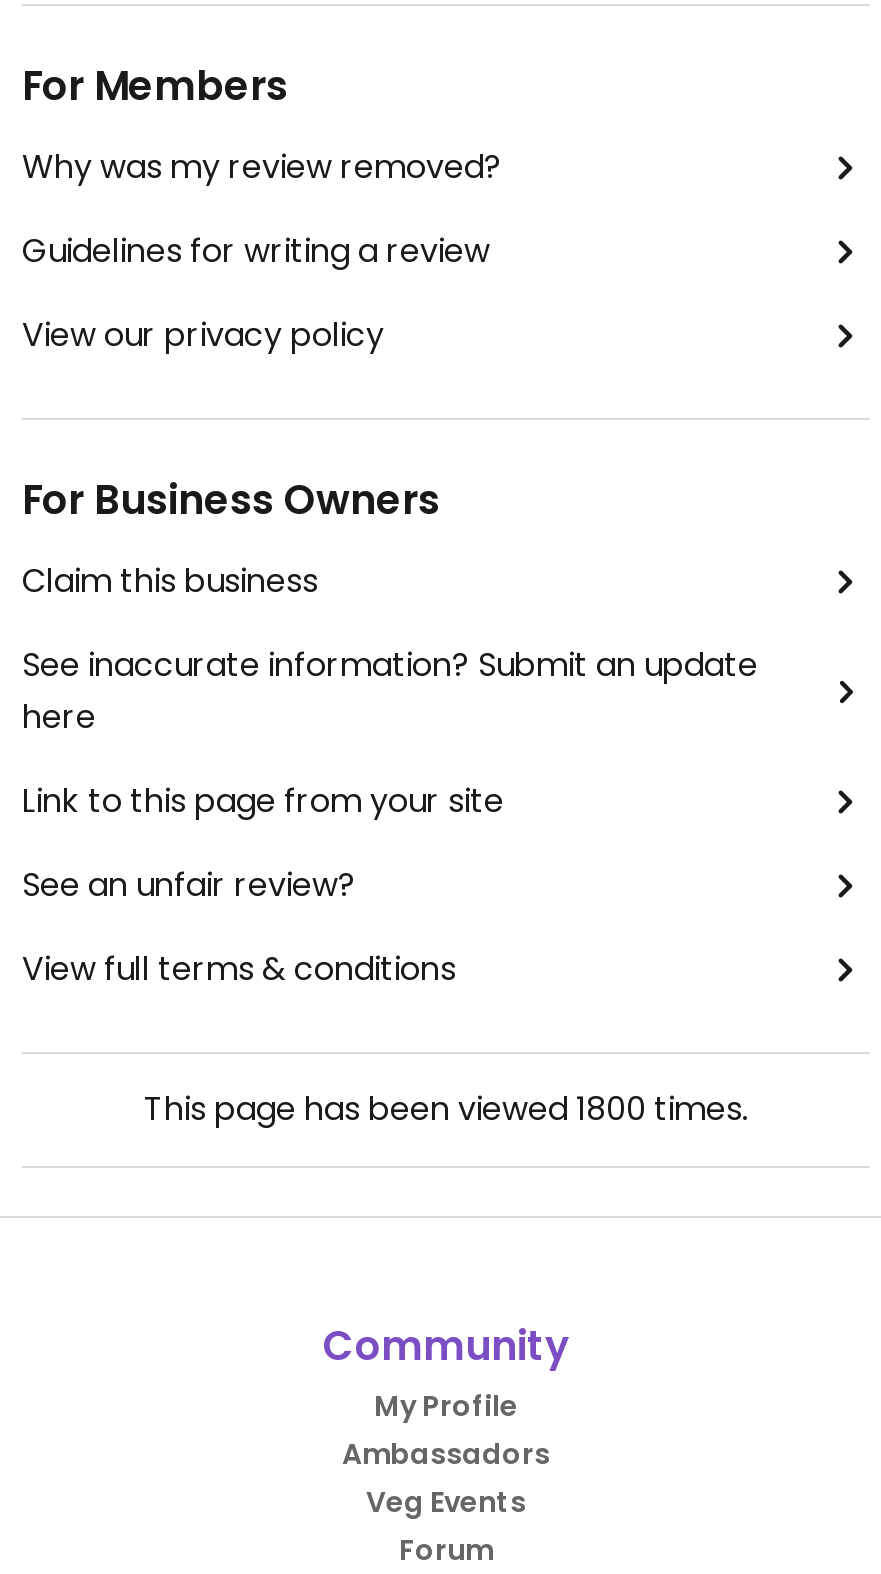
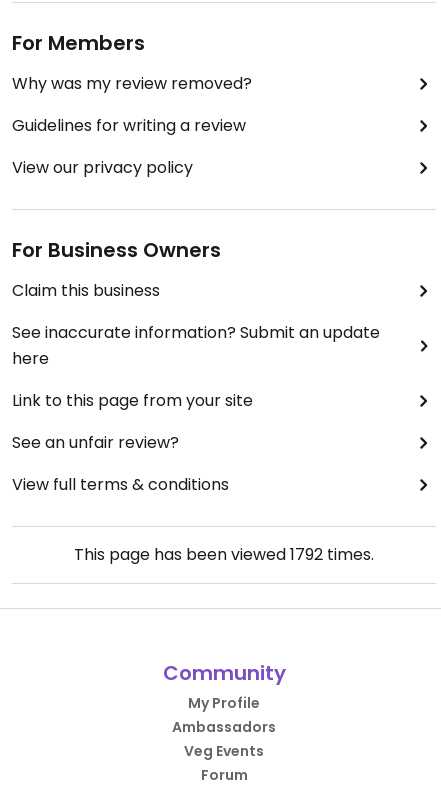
- This page has been viewed 1800 times.
+ This page has been viewed 1792 times.
